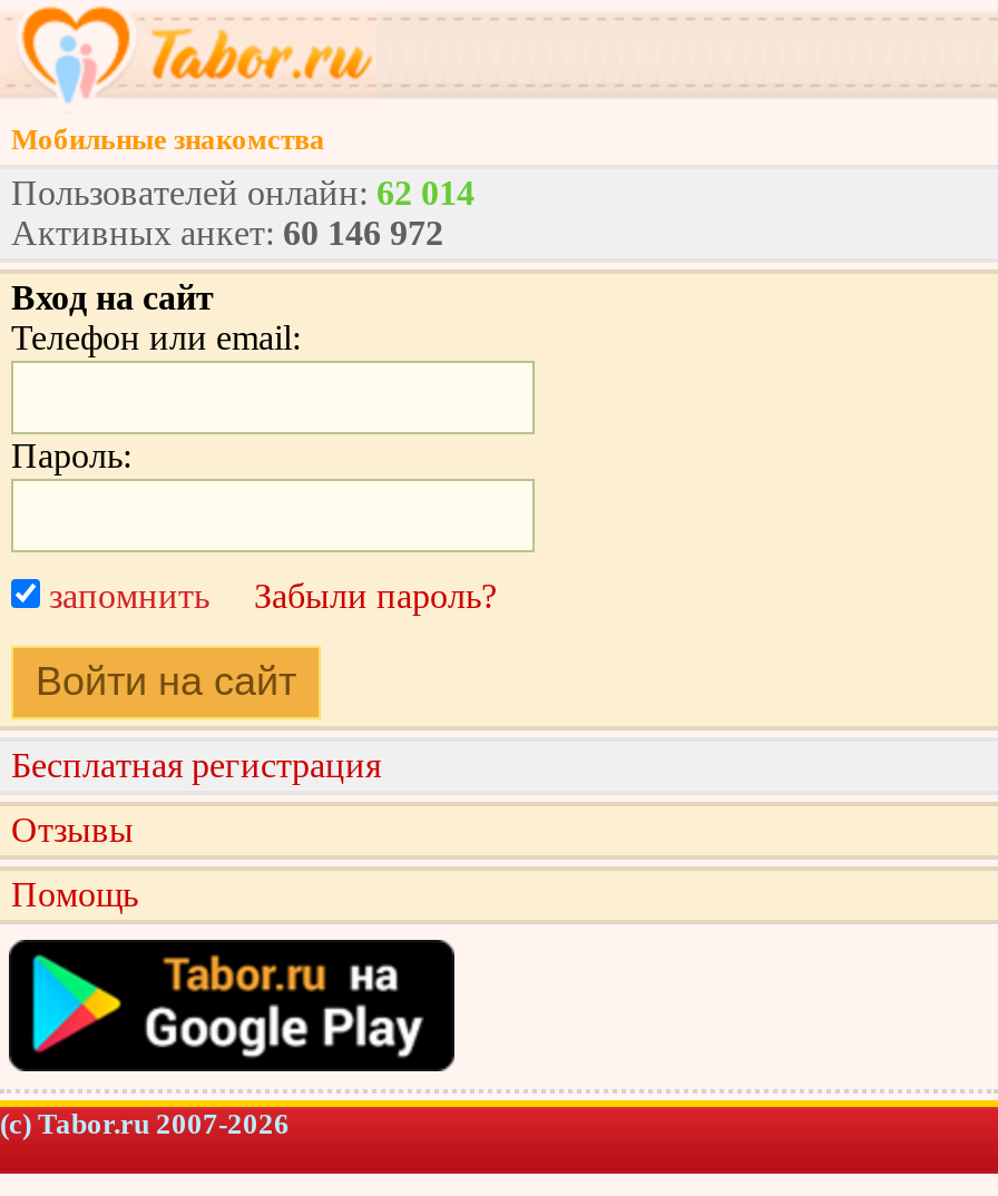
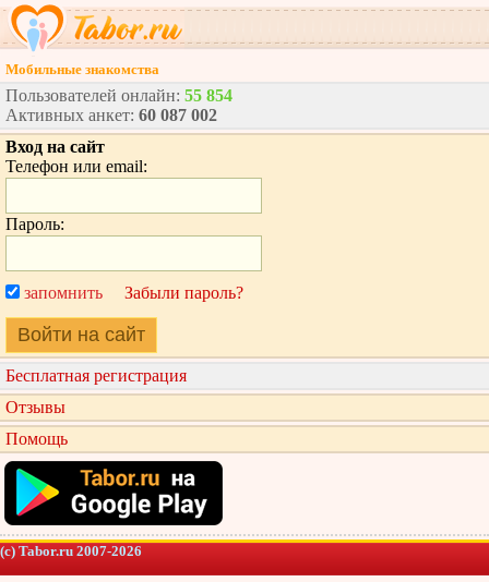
- Пользователей онлайн: 62 014
+ Пользователей онлайн: 55 854

- Активных анкет: 60 146 972
+ Активных анкет: 60 087 002
